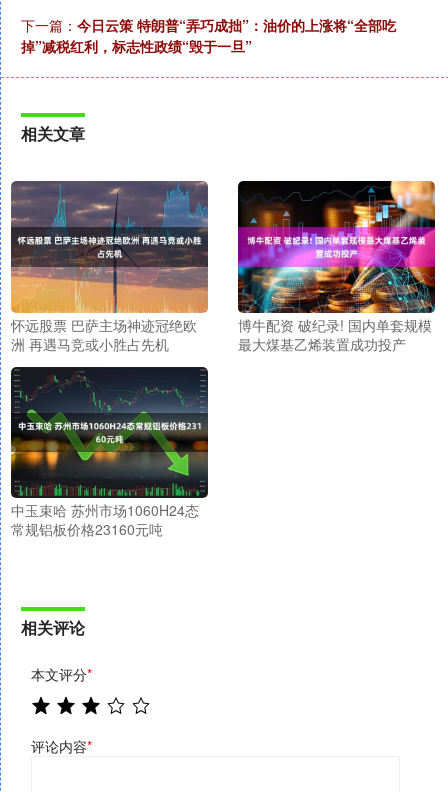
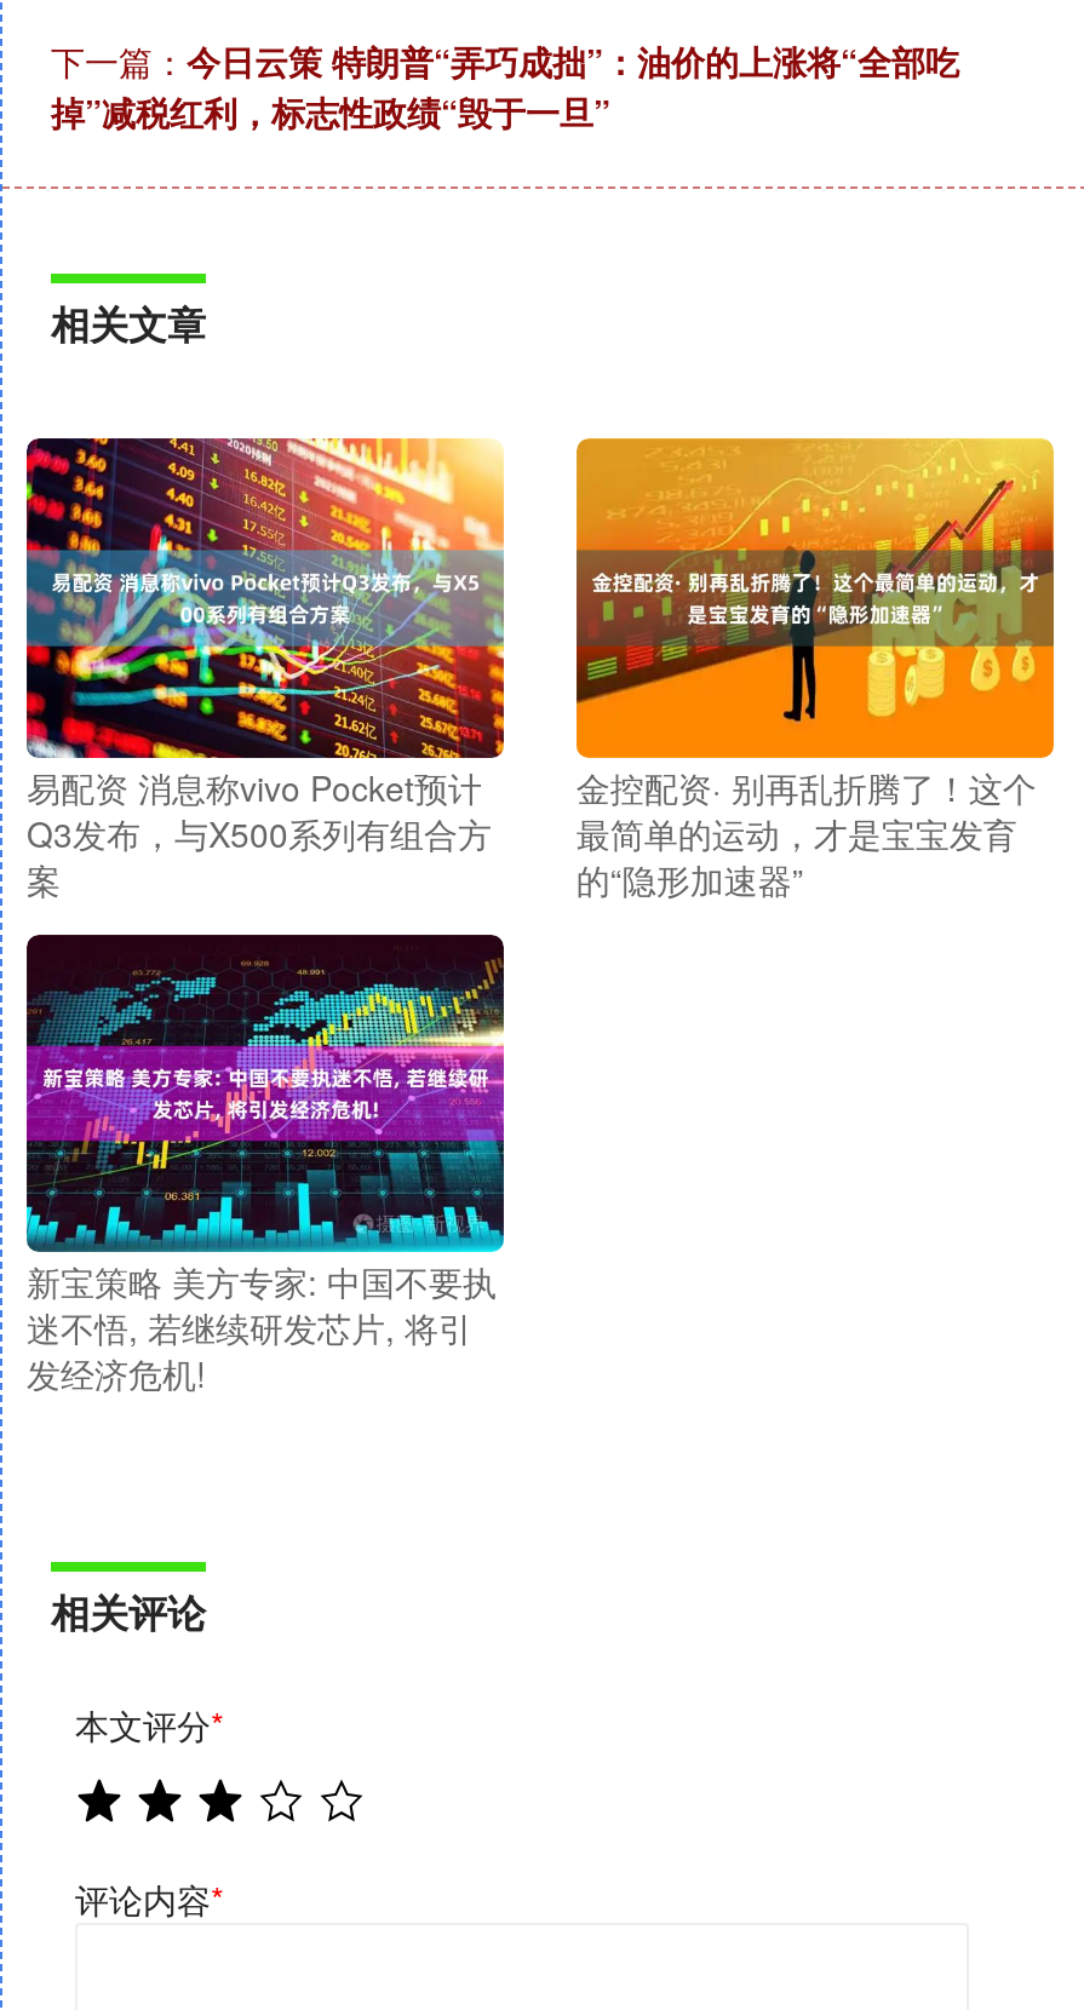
- [image]
+ [image]

- [image]
+ [image]

- 怀远股票 巴萨主场神迹冠绝欧
- 洲 再遇马竞或小胜占先机
+ 易配资 消息称vivo Pocket预计
+ Q3发布，与X500系列有组合方
+ 案

- 博牛配资 破纪录! 国内单套规模
- 最大煤基乙烯装置成功投产
+ 金控配资· 别再乱折腾了！这个
+ 最简单的运动，才是宝宝发育
+ 的“隐形加速器”

- [image]
- 中玉束哈 苏州市场1060H24态
- 常规铝板价格23160元吨
+ [image]
+ 新宝策略 美方专家: 中国不要执
+ 迷不悟, 若继续研发芯片, 将引
+ 发经济危机!
